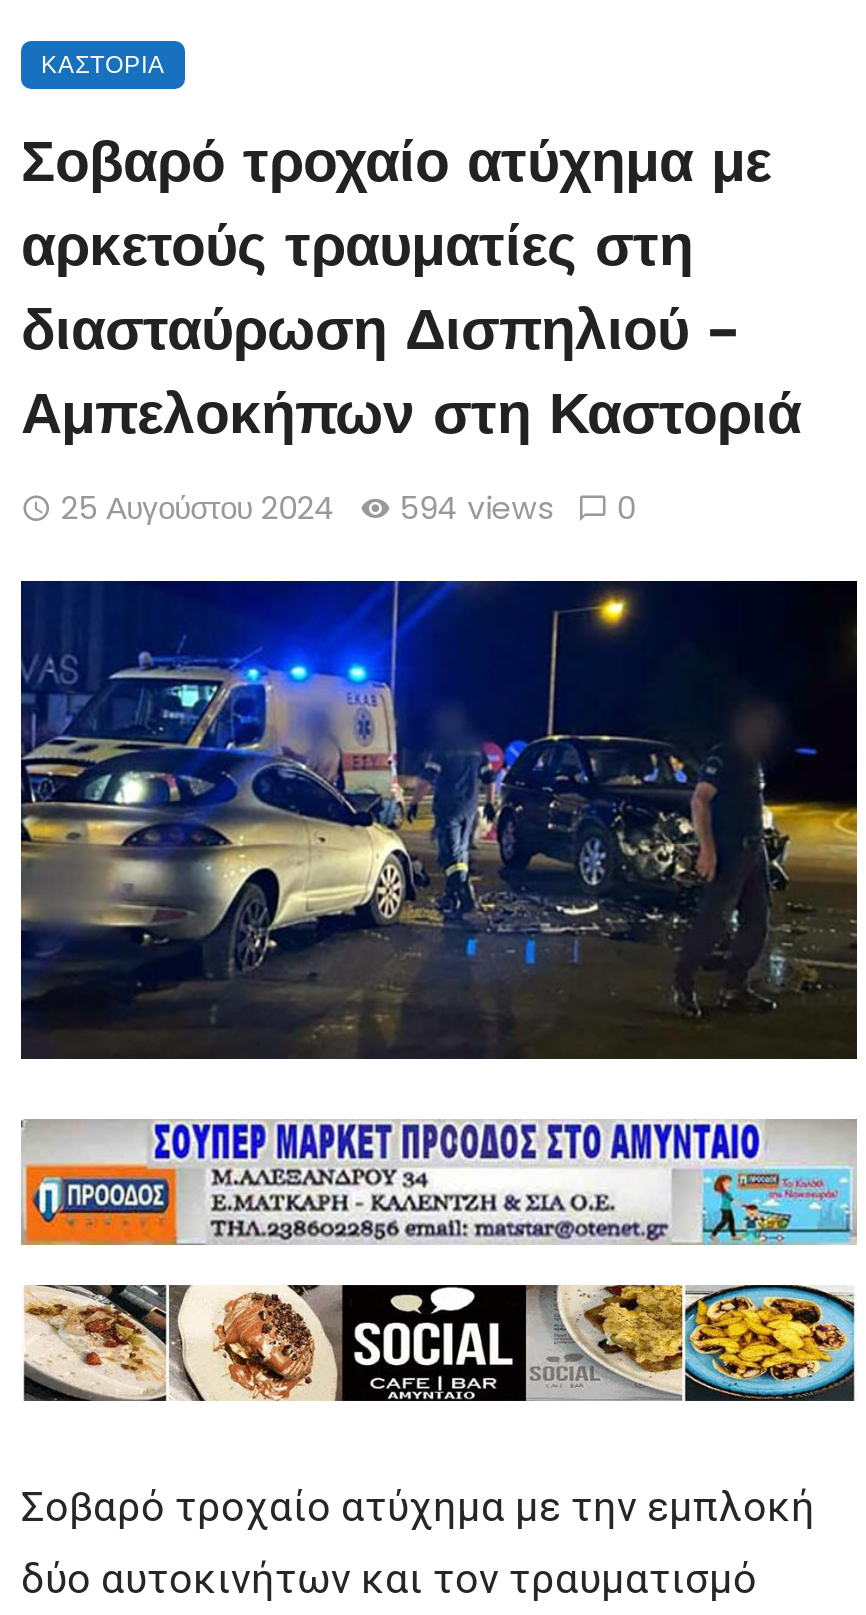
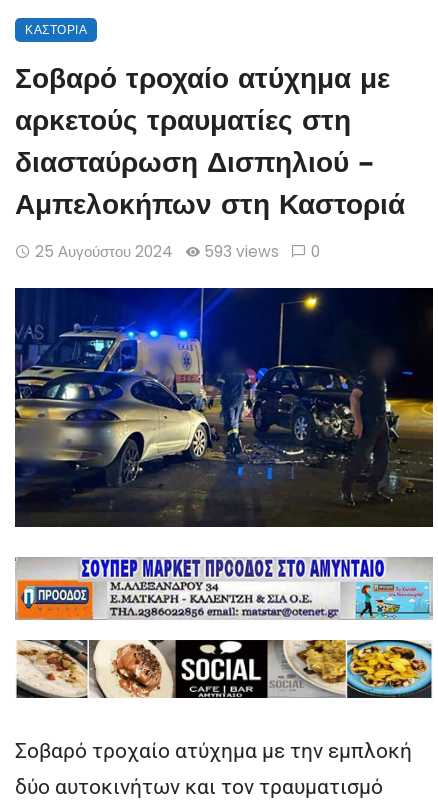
- 25 Αυγούστου 2024 594 views 0
+ 25 Αυγούστου 2024 593 views 0
